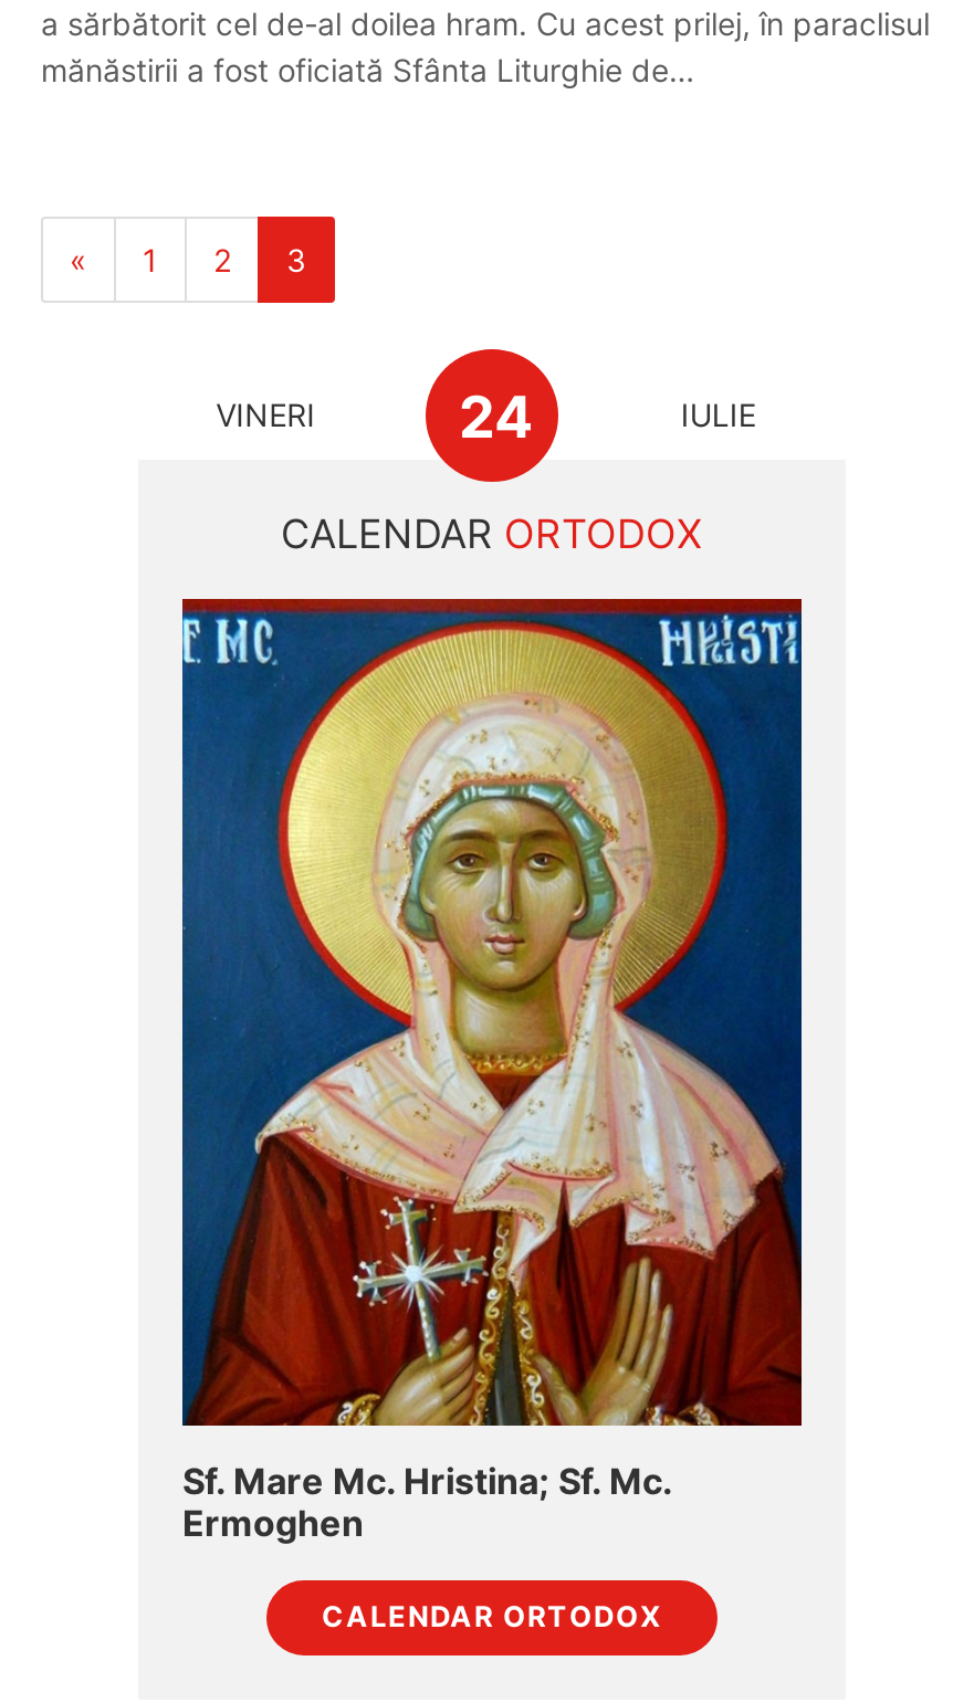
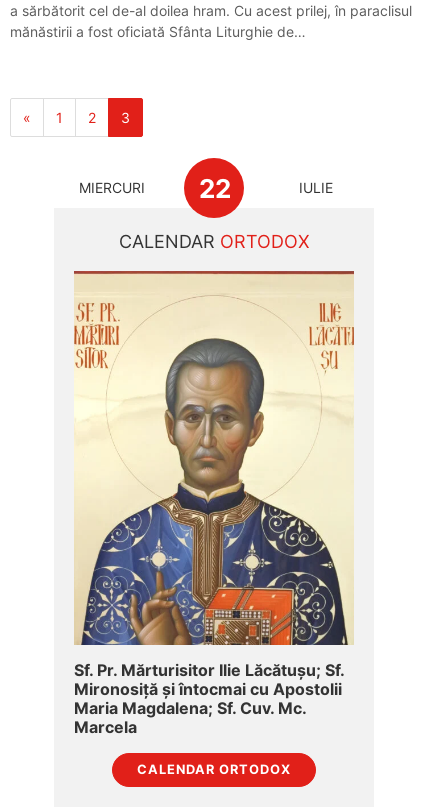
- VINERI
- 24
+ MIERCURI
+ 22

- [image]
+ [image]

- Sf. Mare Mc. Hristina; Sf. Mc.
- Ermoghen
+ Sf. Pr. Mărturisitor Ilie Lăcătușu; Sf.
+ Mironosiță şi întocmai cu Apostolii
+ Maria Magdalena; Sf. Cuv. Mc.
+ Marcela
